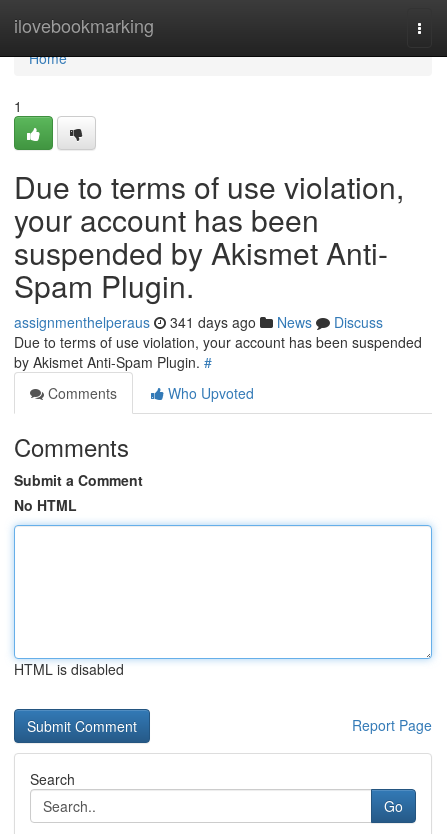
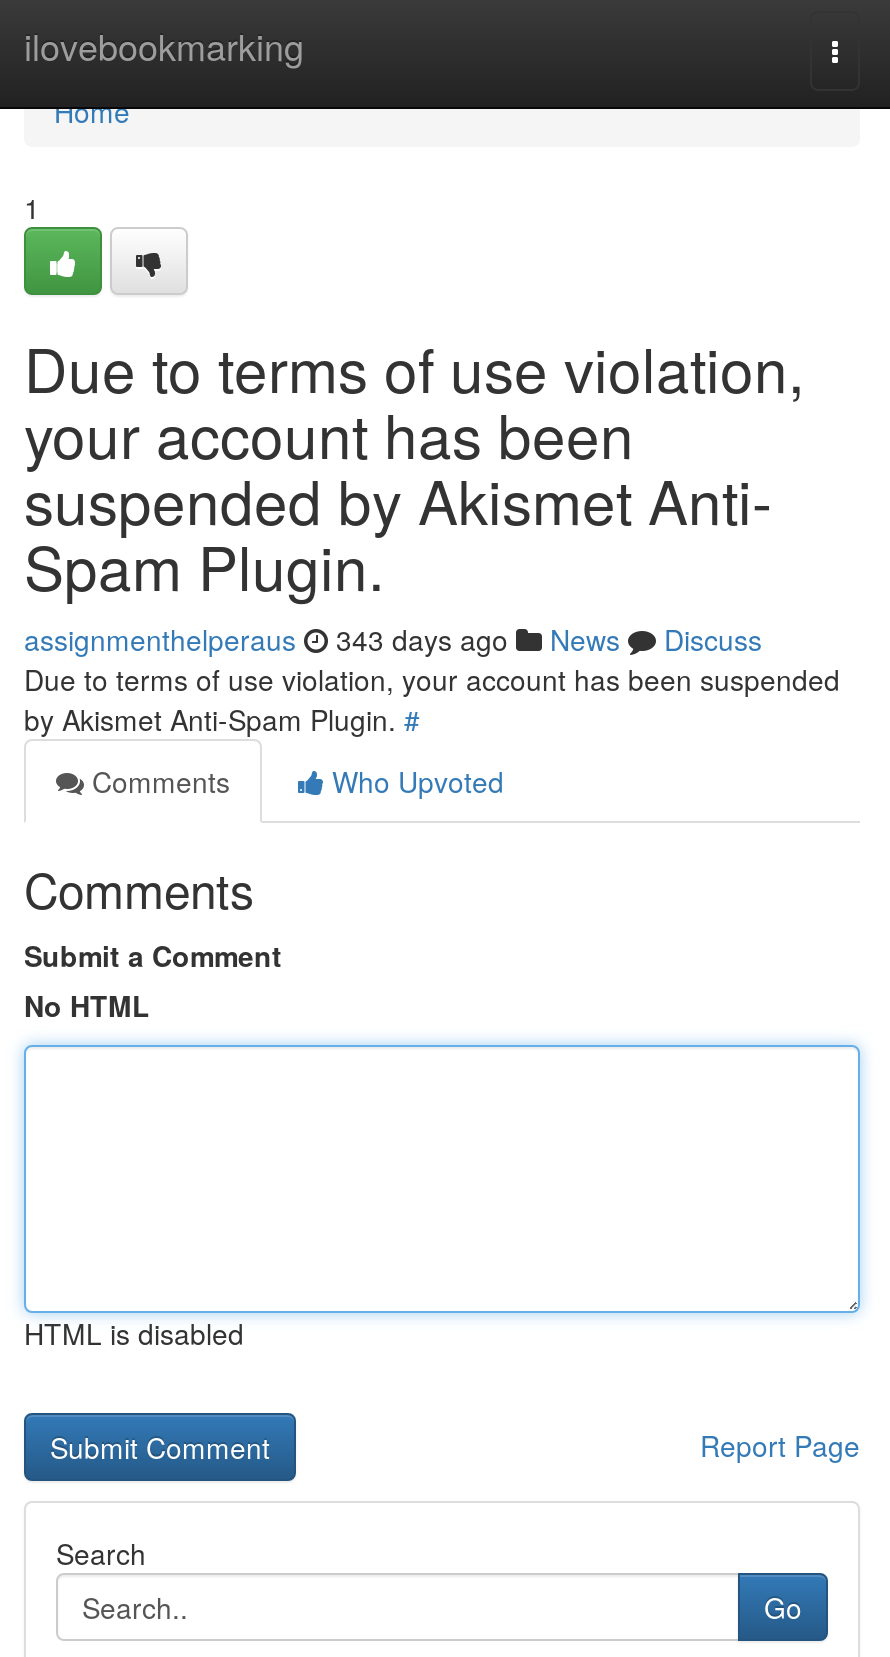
- assignmenthelperaus 341 days ago News Discuss
+ assignmenthelperaus 343 days ago News Discuss
